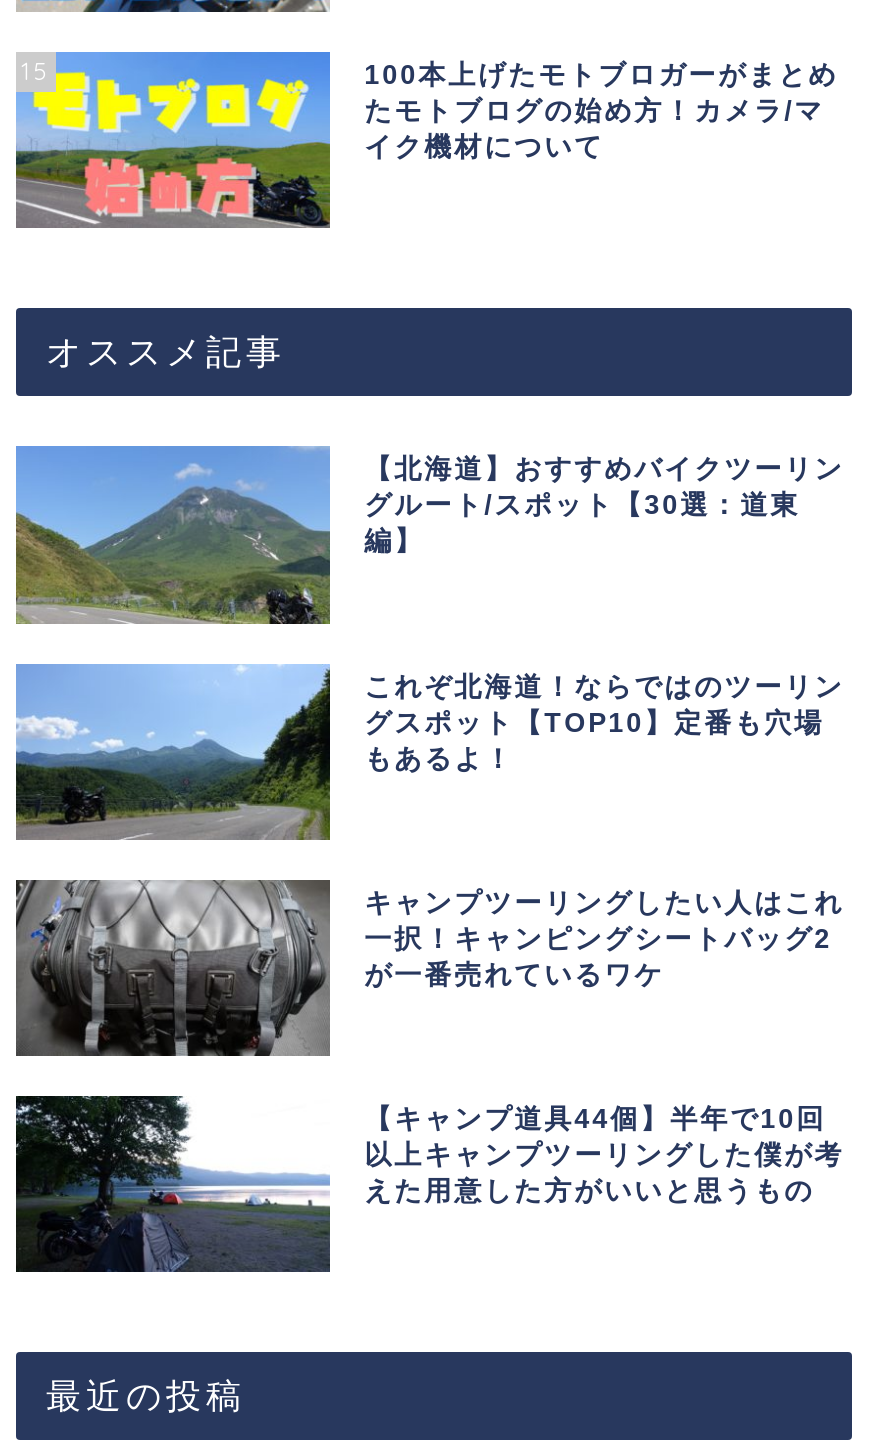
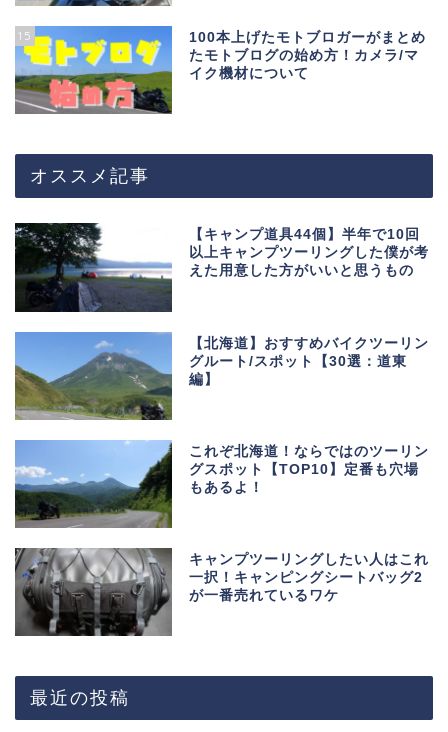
moved down: [image] | 【北海道】おすすめバイクツーリン | グルート/スポット【30選：道東 | ... | 一択！キャンピングシートバッグ2 | が一番売れているワケ

moved up: [image] | 【キャンプ道具44個】半年で10回 | 以上キャンプツーリングした僕が考 | えた用意した方がいいと思うもの
